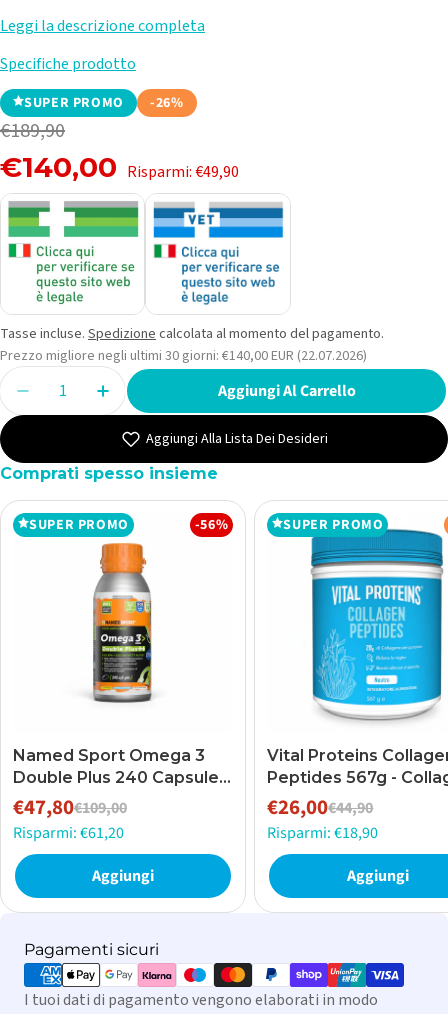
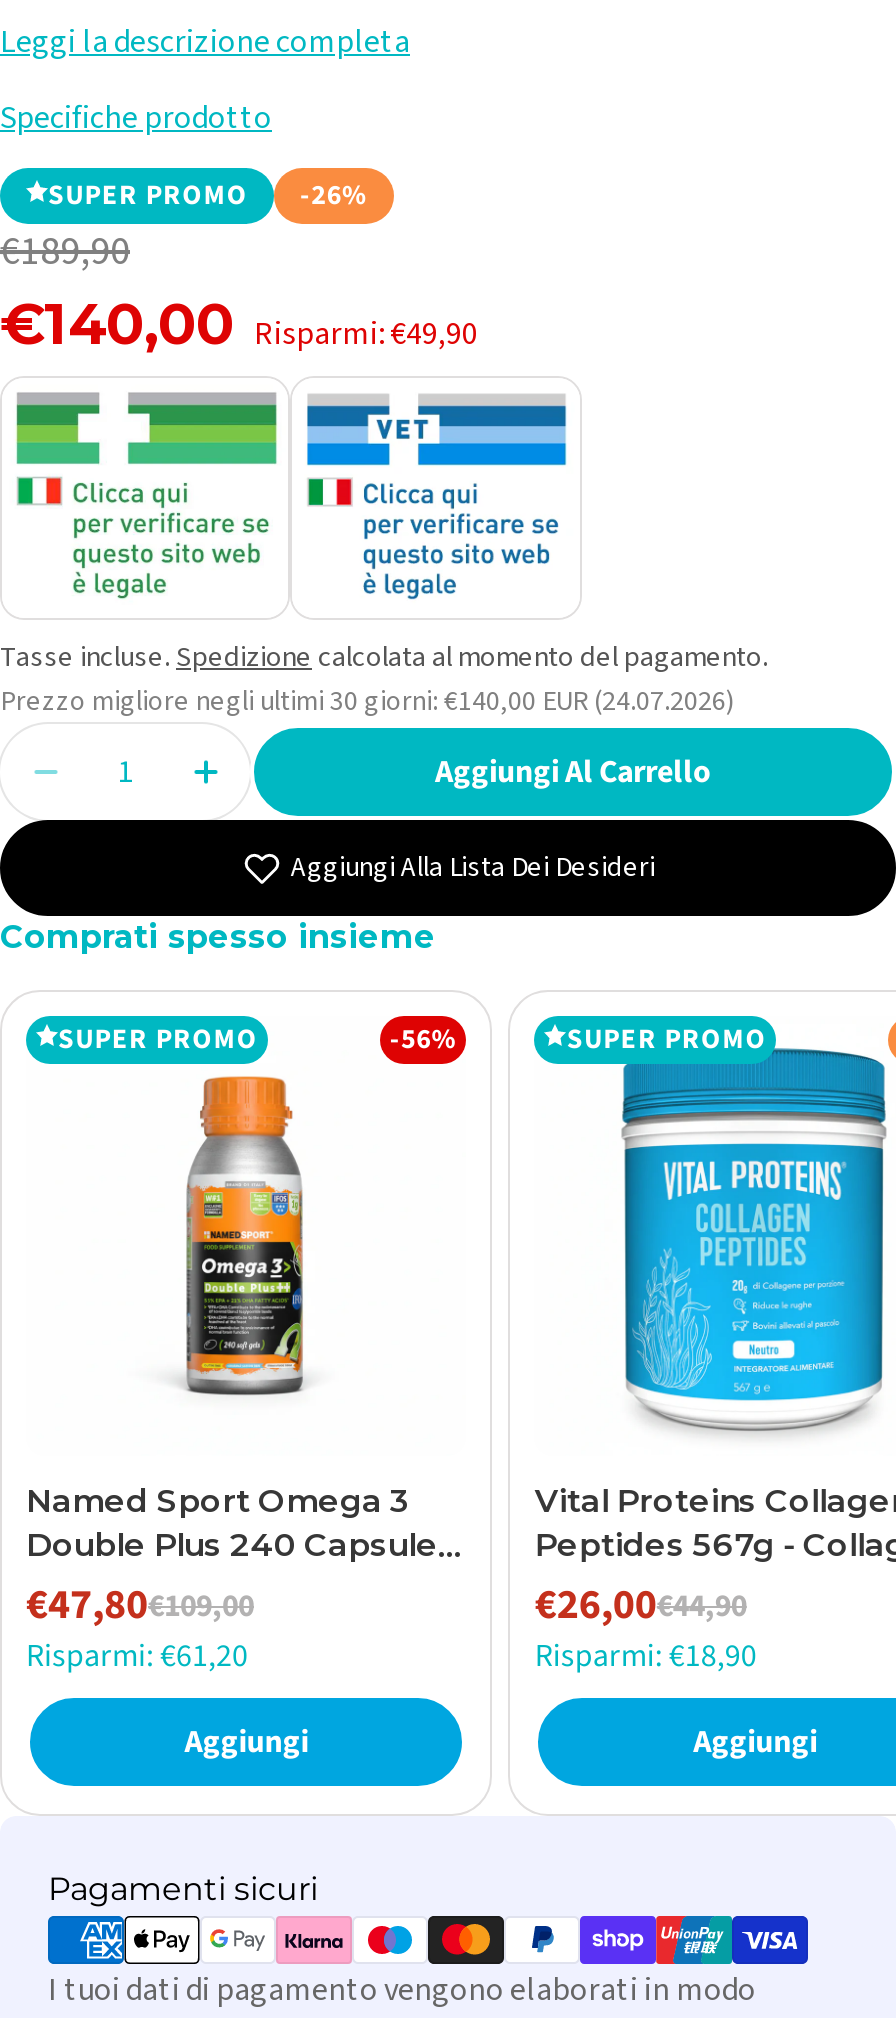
- Prezzo migliore negli ultimi 30 giorni: €140,00 EUR (22.07.2026)
+ Prezzo migliore negli ultimi 30 giorni: €140,00 EUR (24.07.2026)
